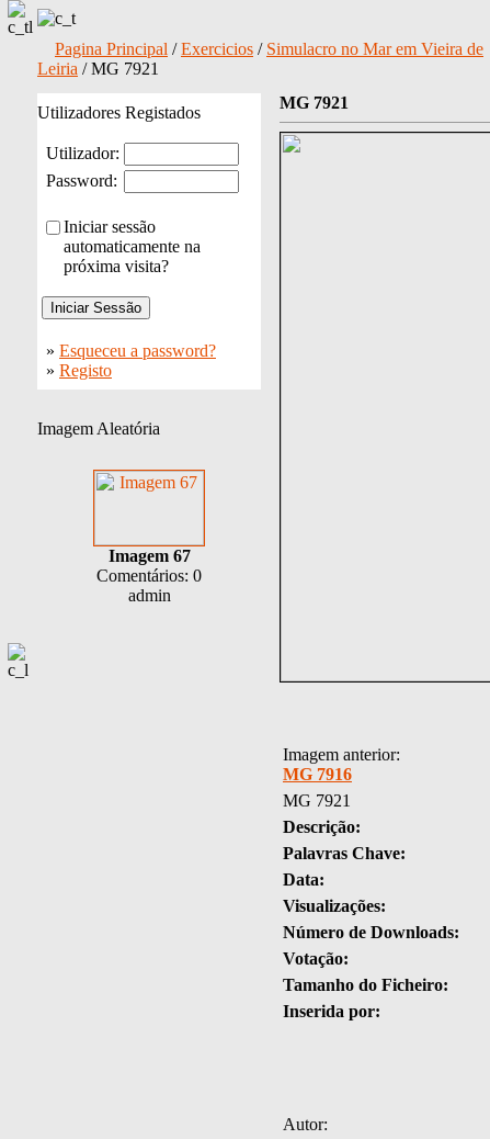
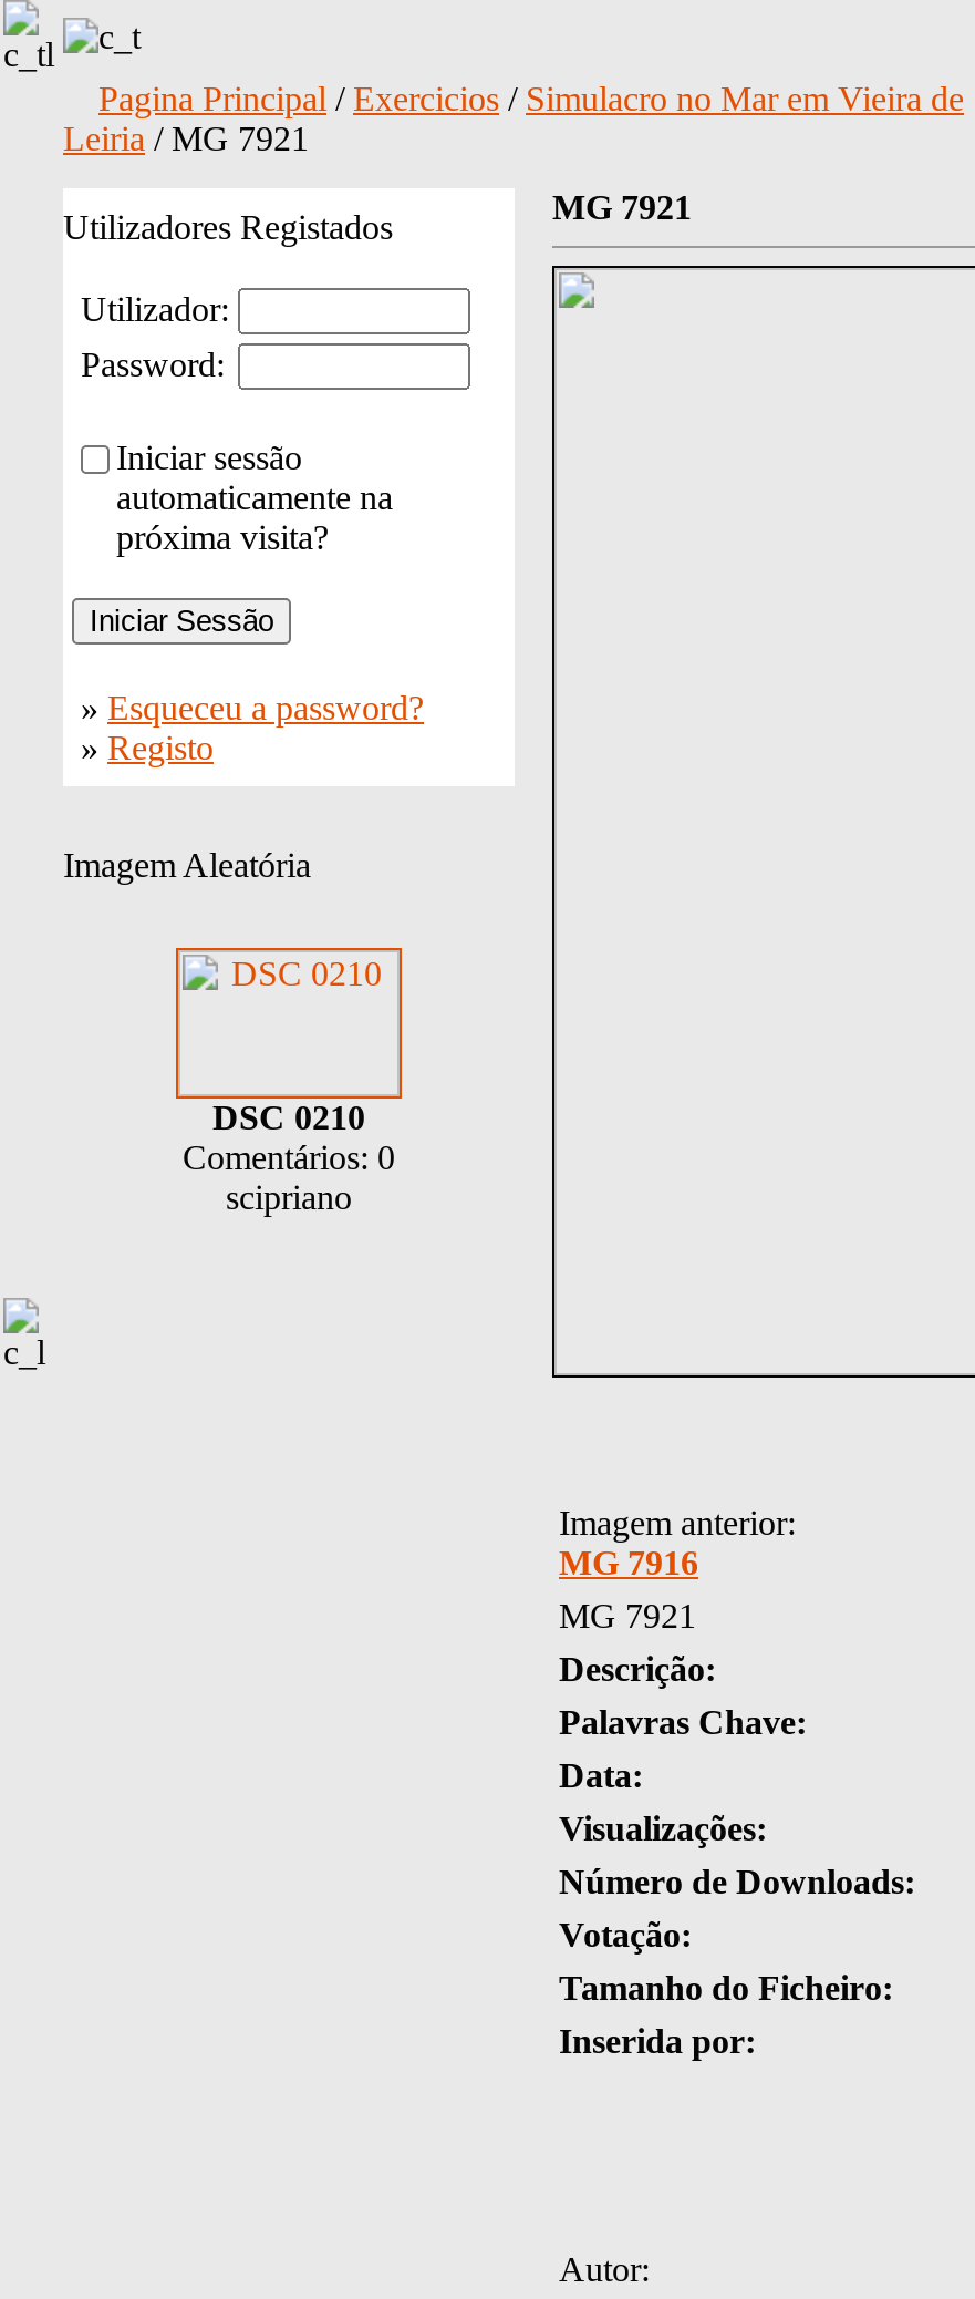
- Imagem 67
+ DSC 0210

- admin
+ scipriano
